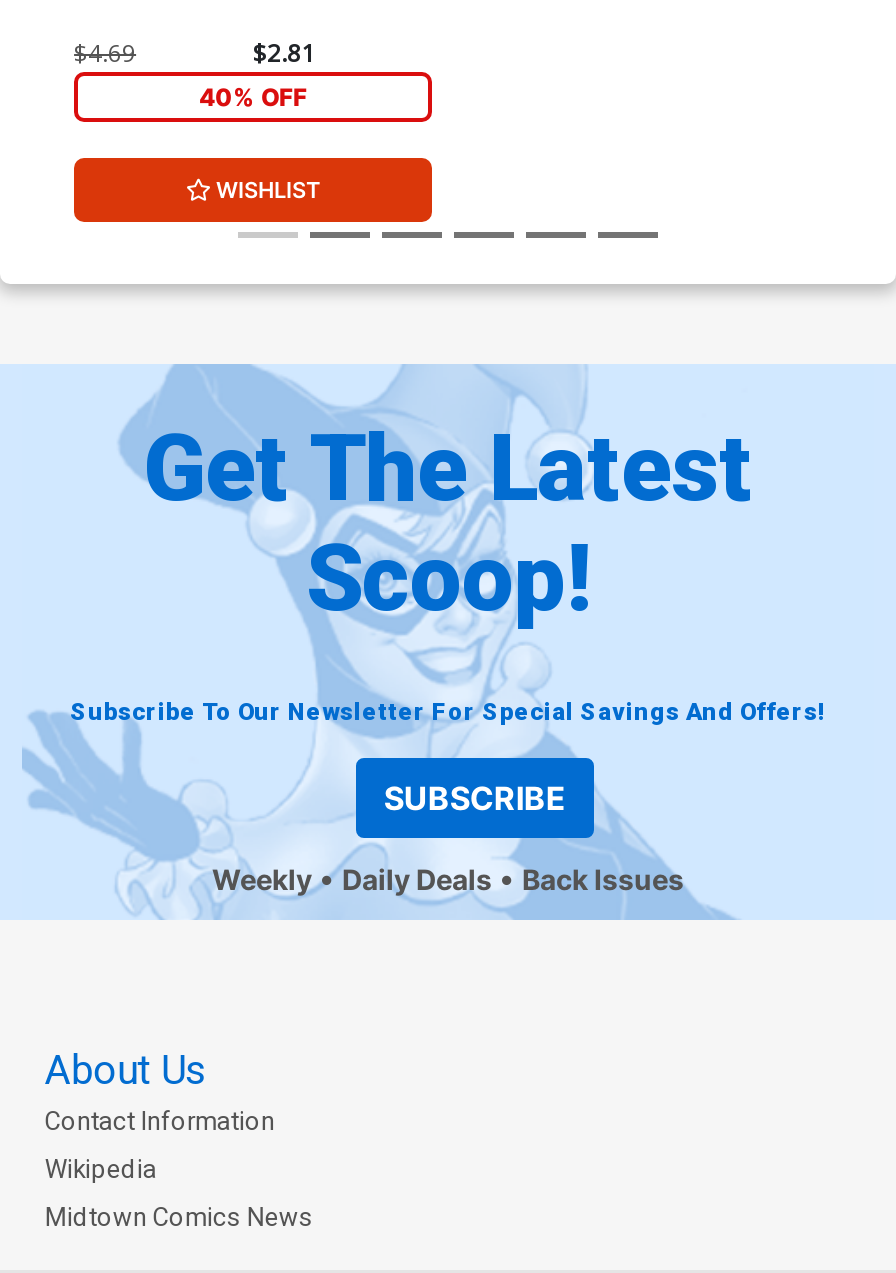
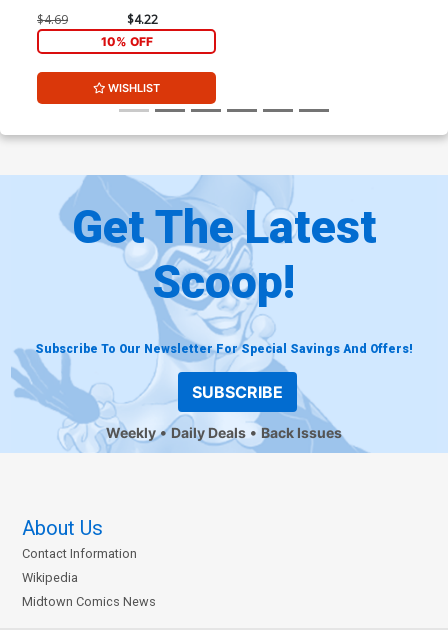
- $2.81
+ $4.22

- 40% OFF
+ 10% OFF
